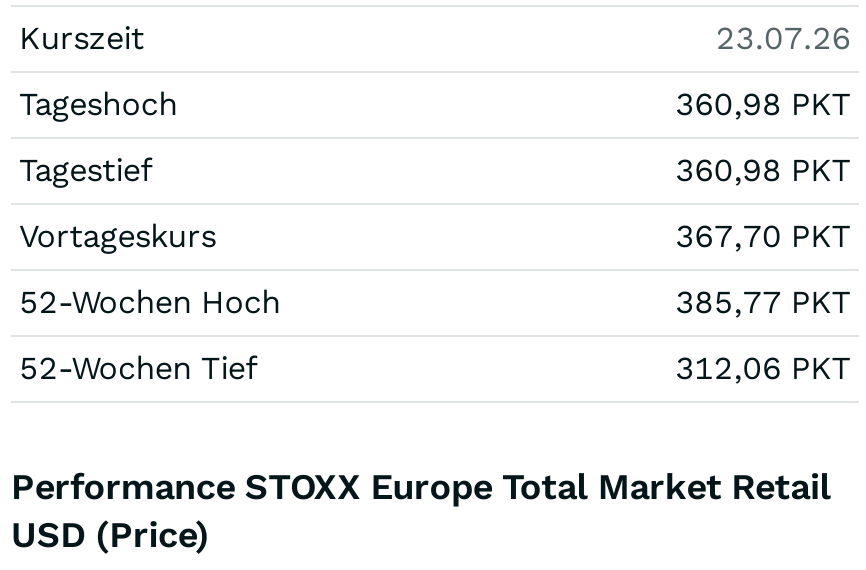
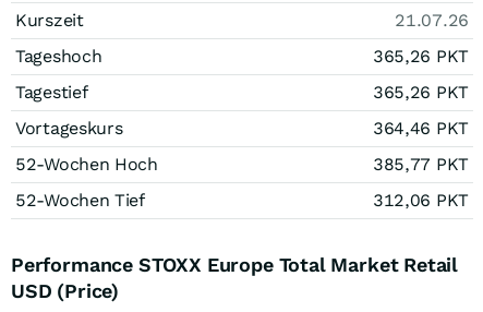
- 23.07.26
+ 21.07.26

- 360,98 PKT
+ 365,26 PKT

- 360,98 PKT
+ 365,26 PKT

- 367,70 PKT
+ 364,46 PKT
